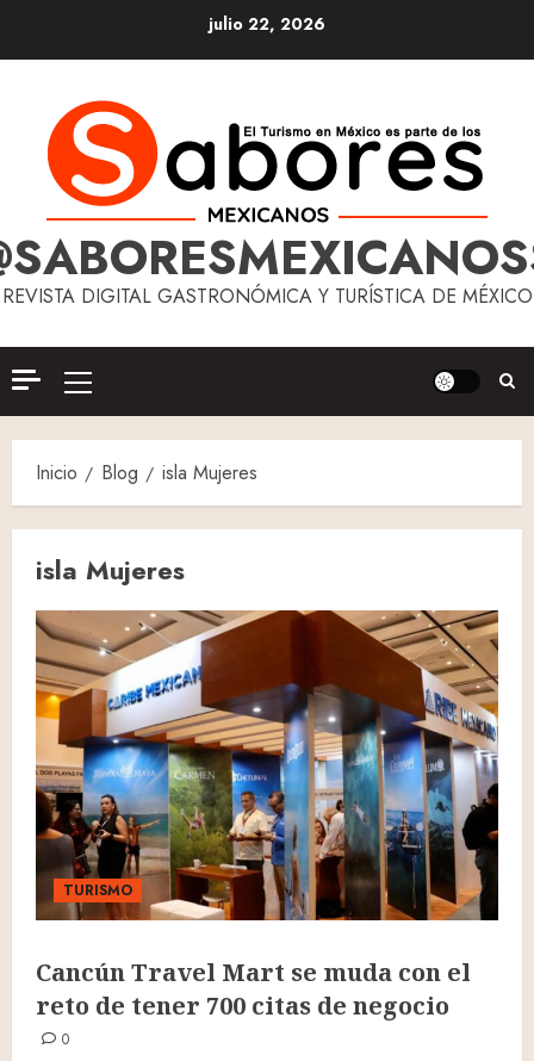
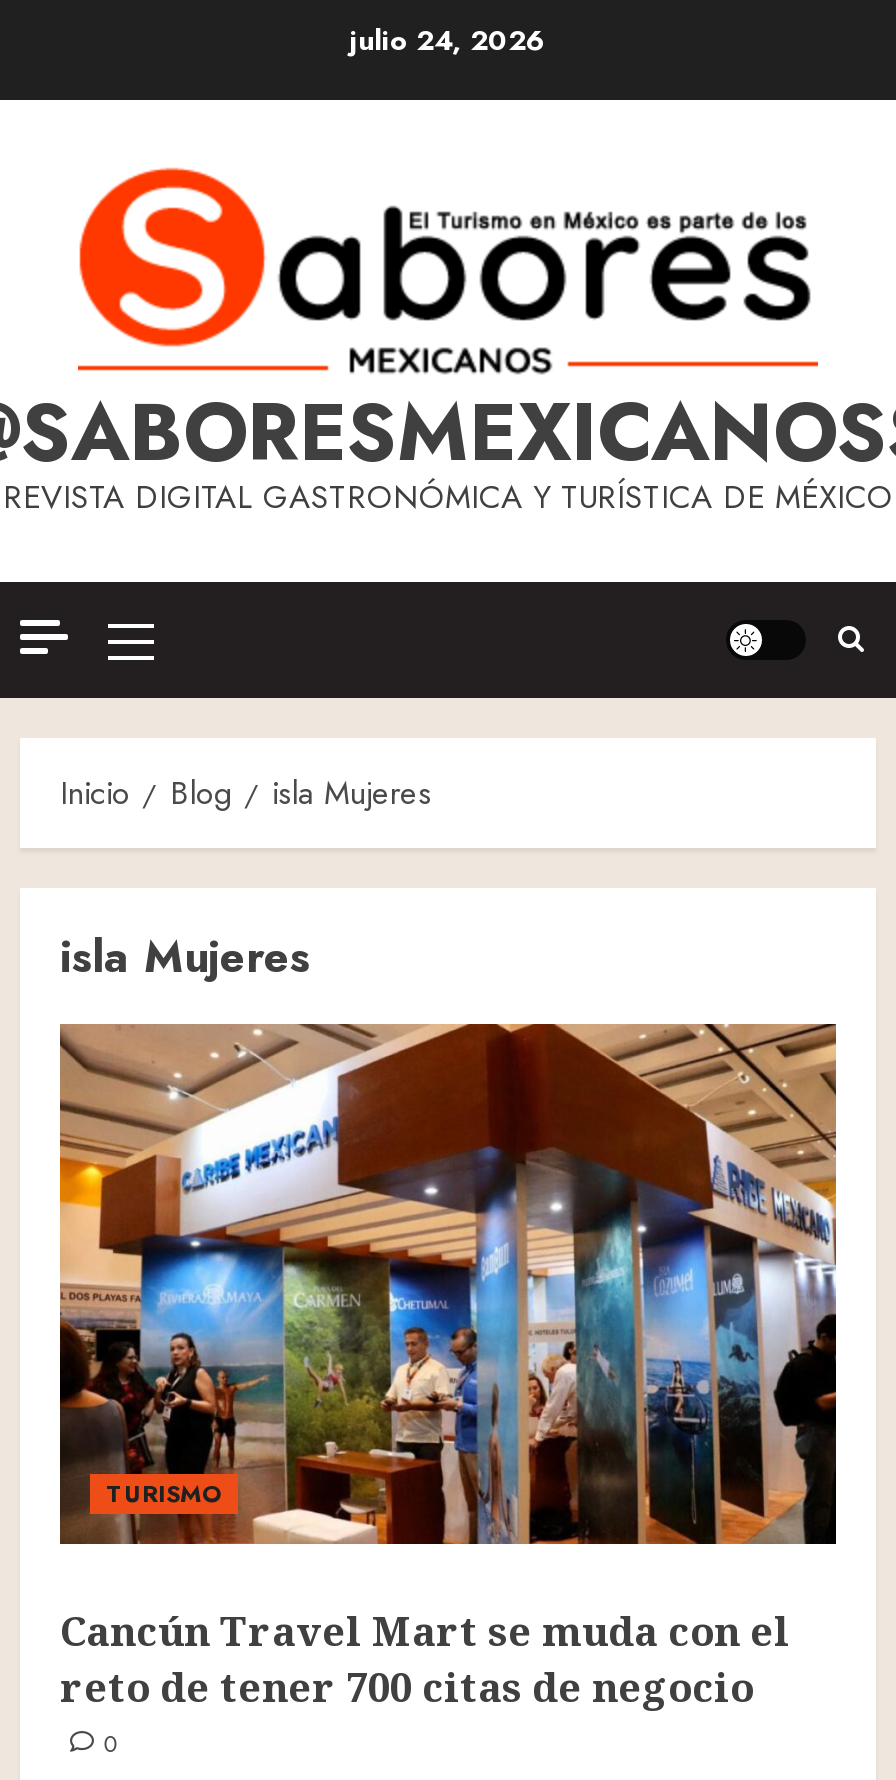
- julio 22, 2026
+ julio 24, 2026
